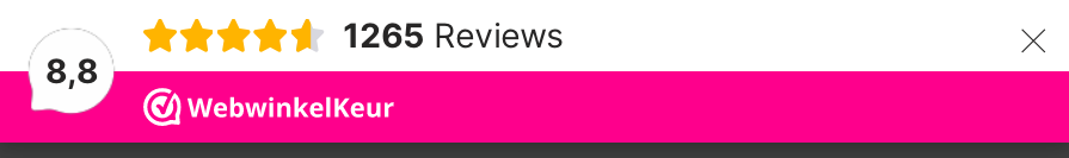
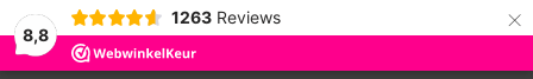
- 1265 Reviews
+ 1263 Reviews
